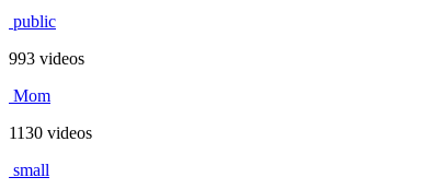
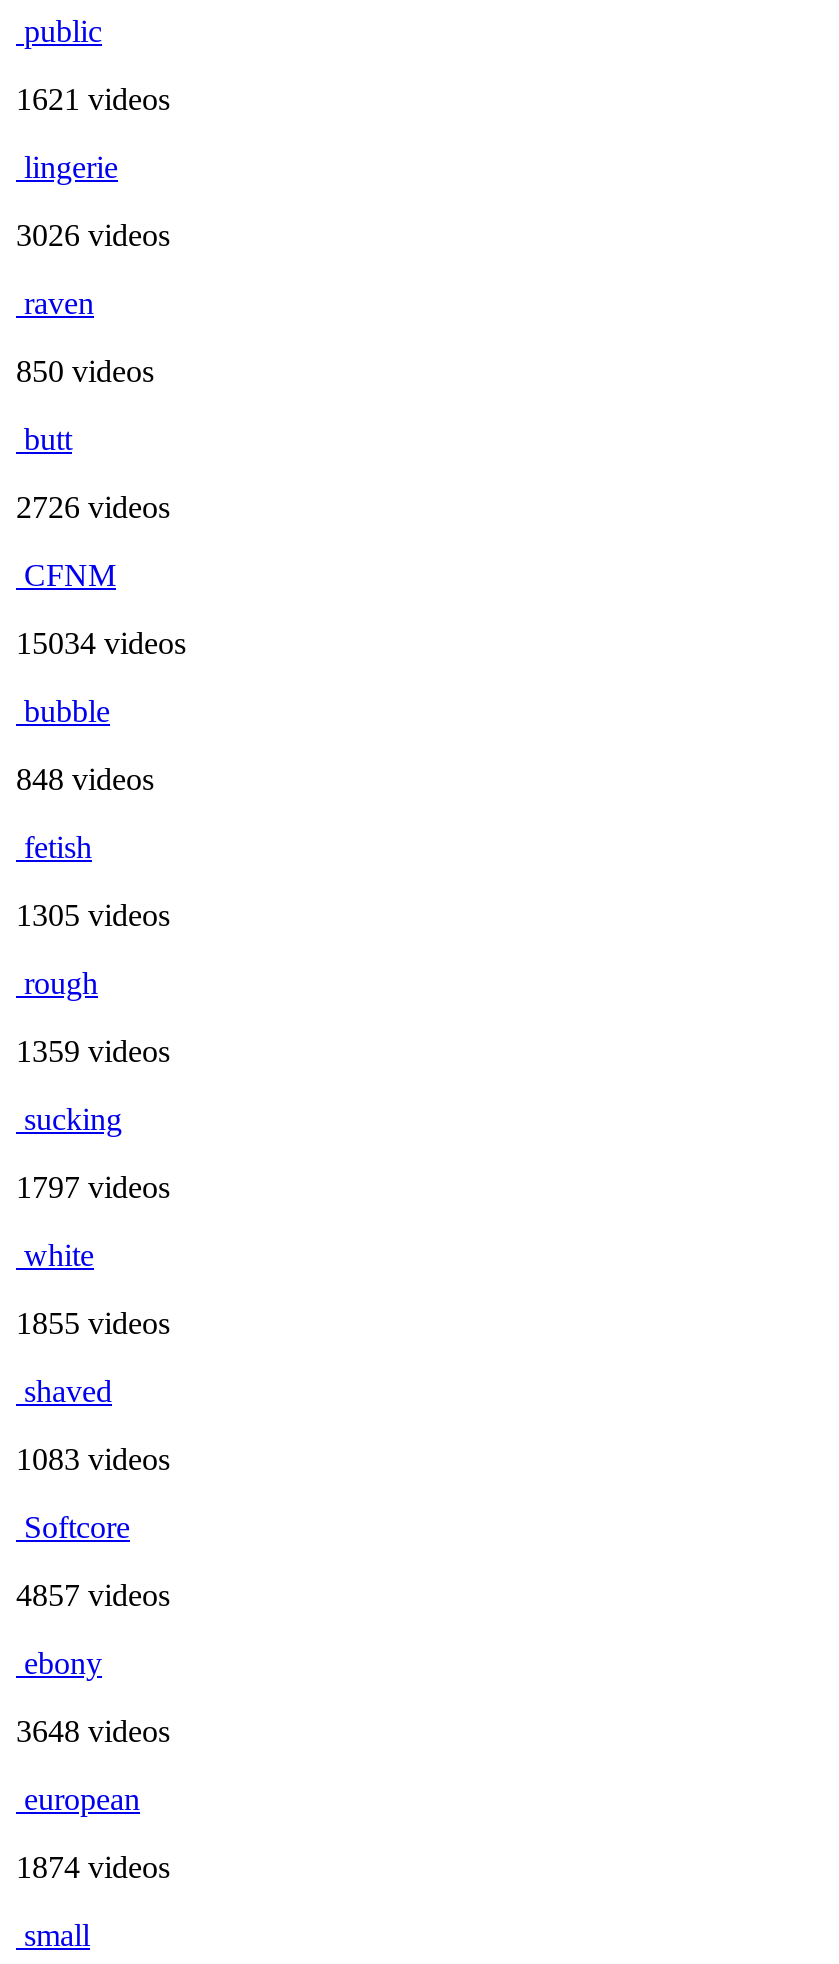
- 993 videos
- Mom
- 1130 videos
+ 1621 videos
+ lingerie
+ 3026 videos
+ raven
+ 850 videos
+ butt
+ 2726 videos
+ CFNM
+ 15034 videos
+ bubble
+ 848 videos
+ fetish
+ 1305 videos
+ rough
+ 1359 videos
+ sucking
+ 1797 videos
+ white
+ 1855 videos
+ shaved
+ 1083 videos
+ Softcore
+ 4857 videos
+ ebony
+ 3648 videos
+ european
+ 1874 videos
